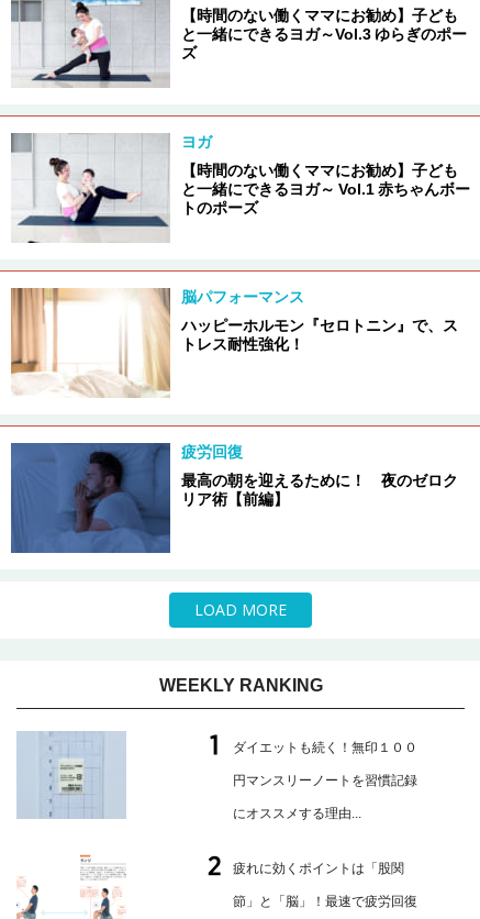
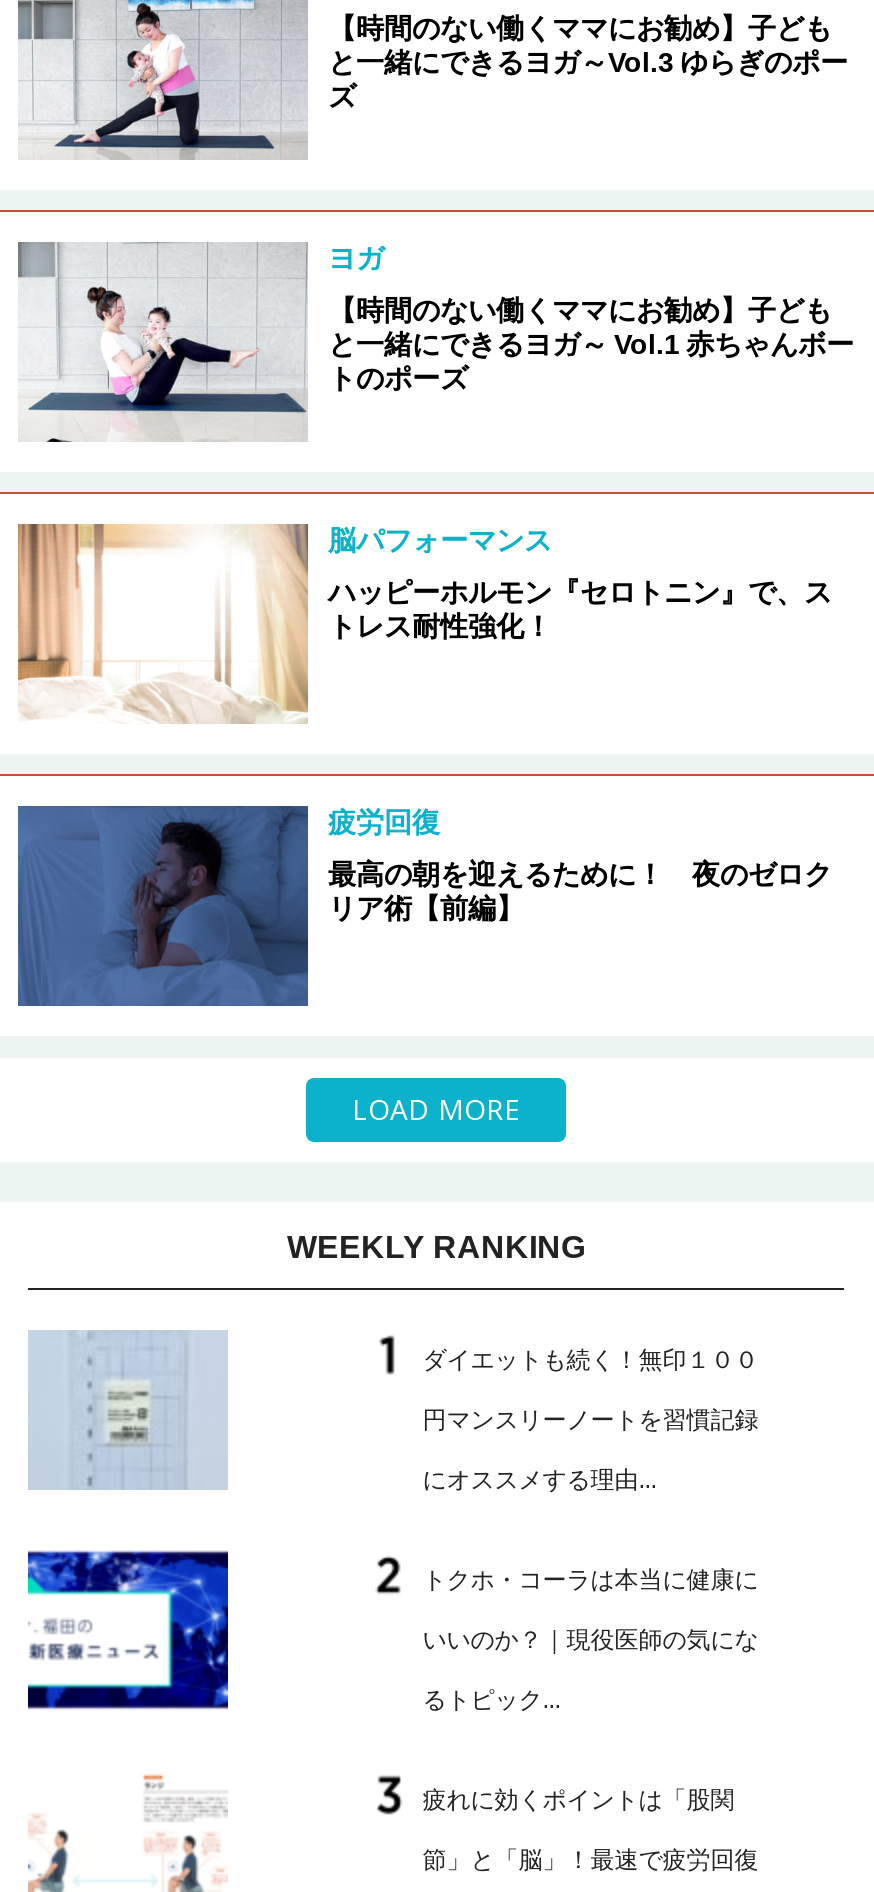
+ [image]

+ トクホ・コーラは本当に健康に
+ いいのか？｜現役医師の気にな
+ るトピック...
